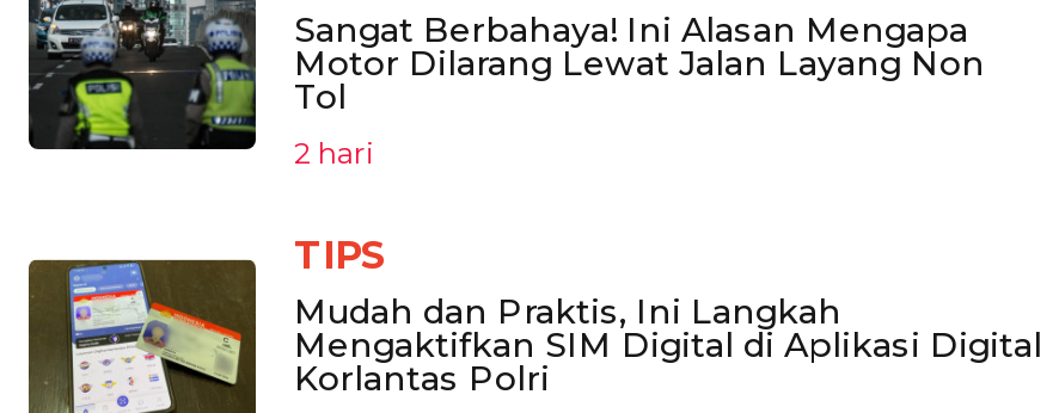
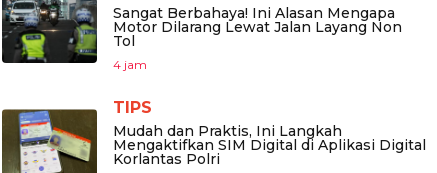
- 2 hari
+ 4 jam
